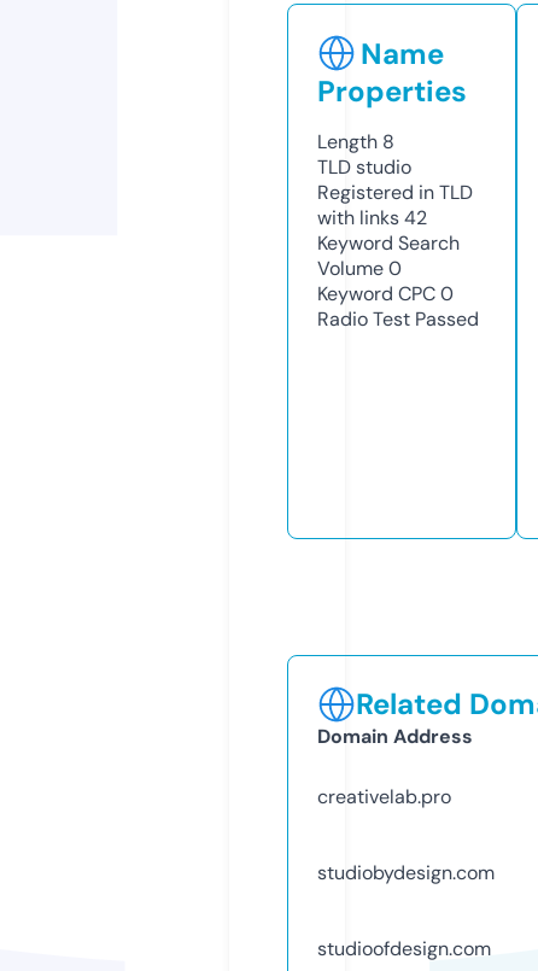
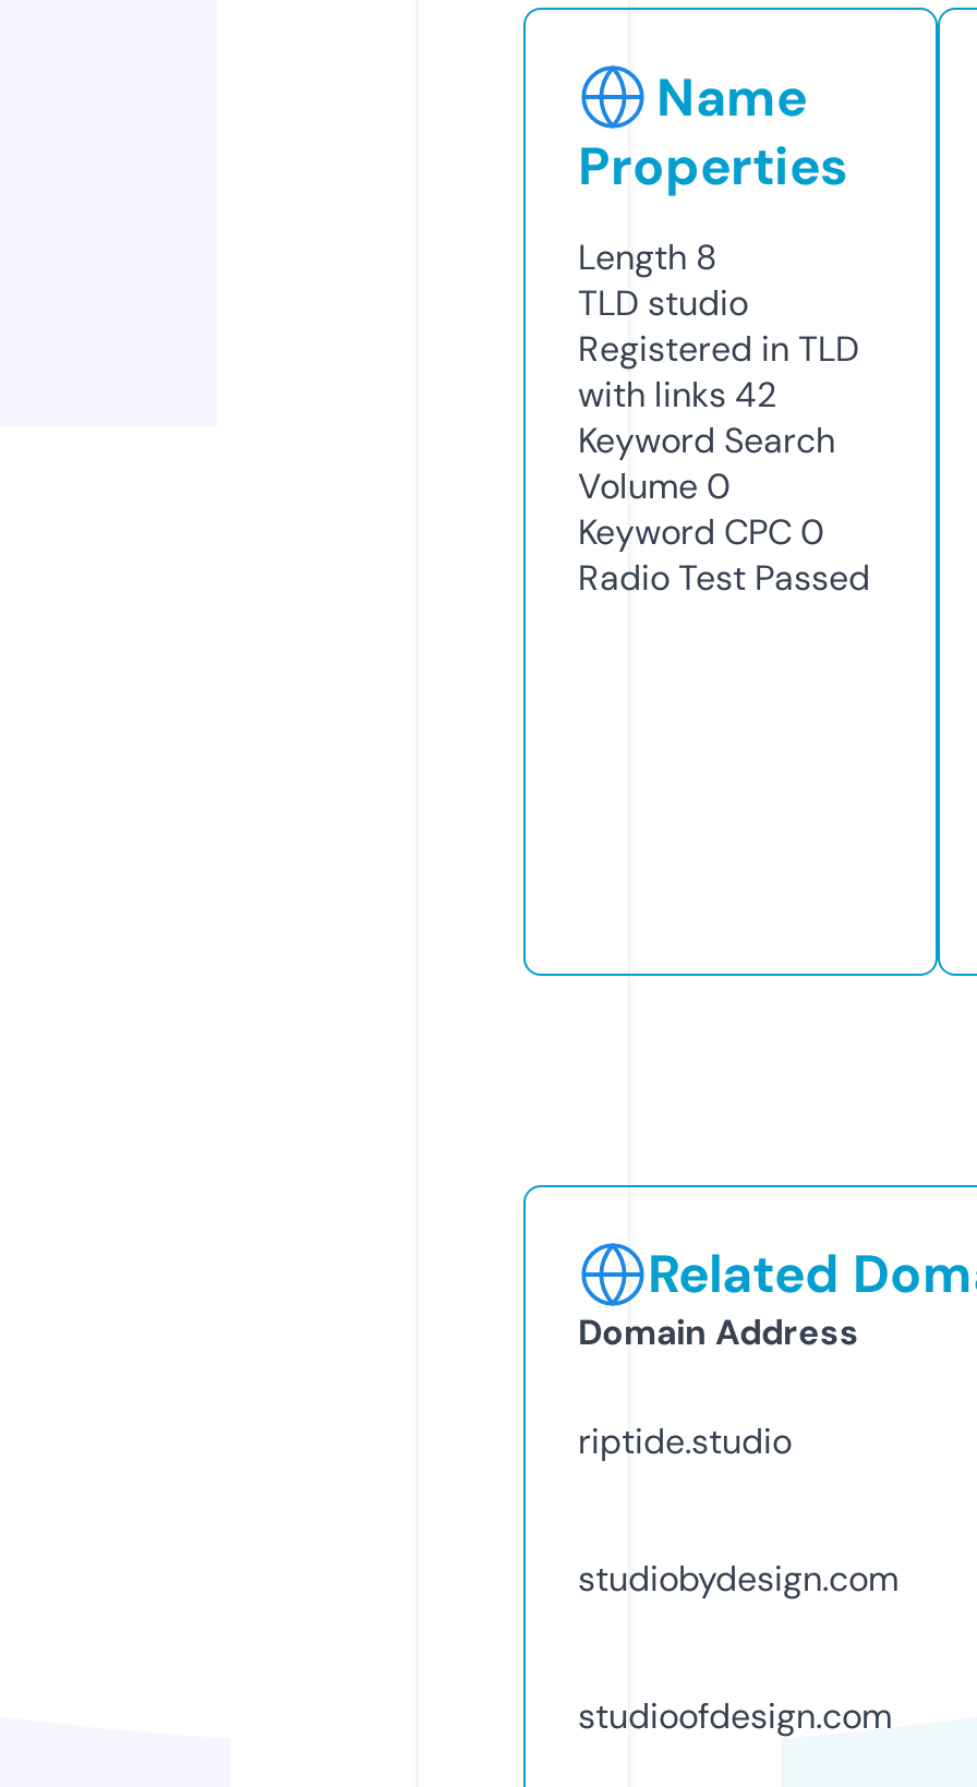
- creativelab.pro
+ riptide.studio
